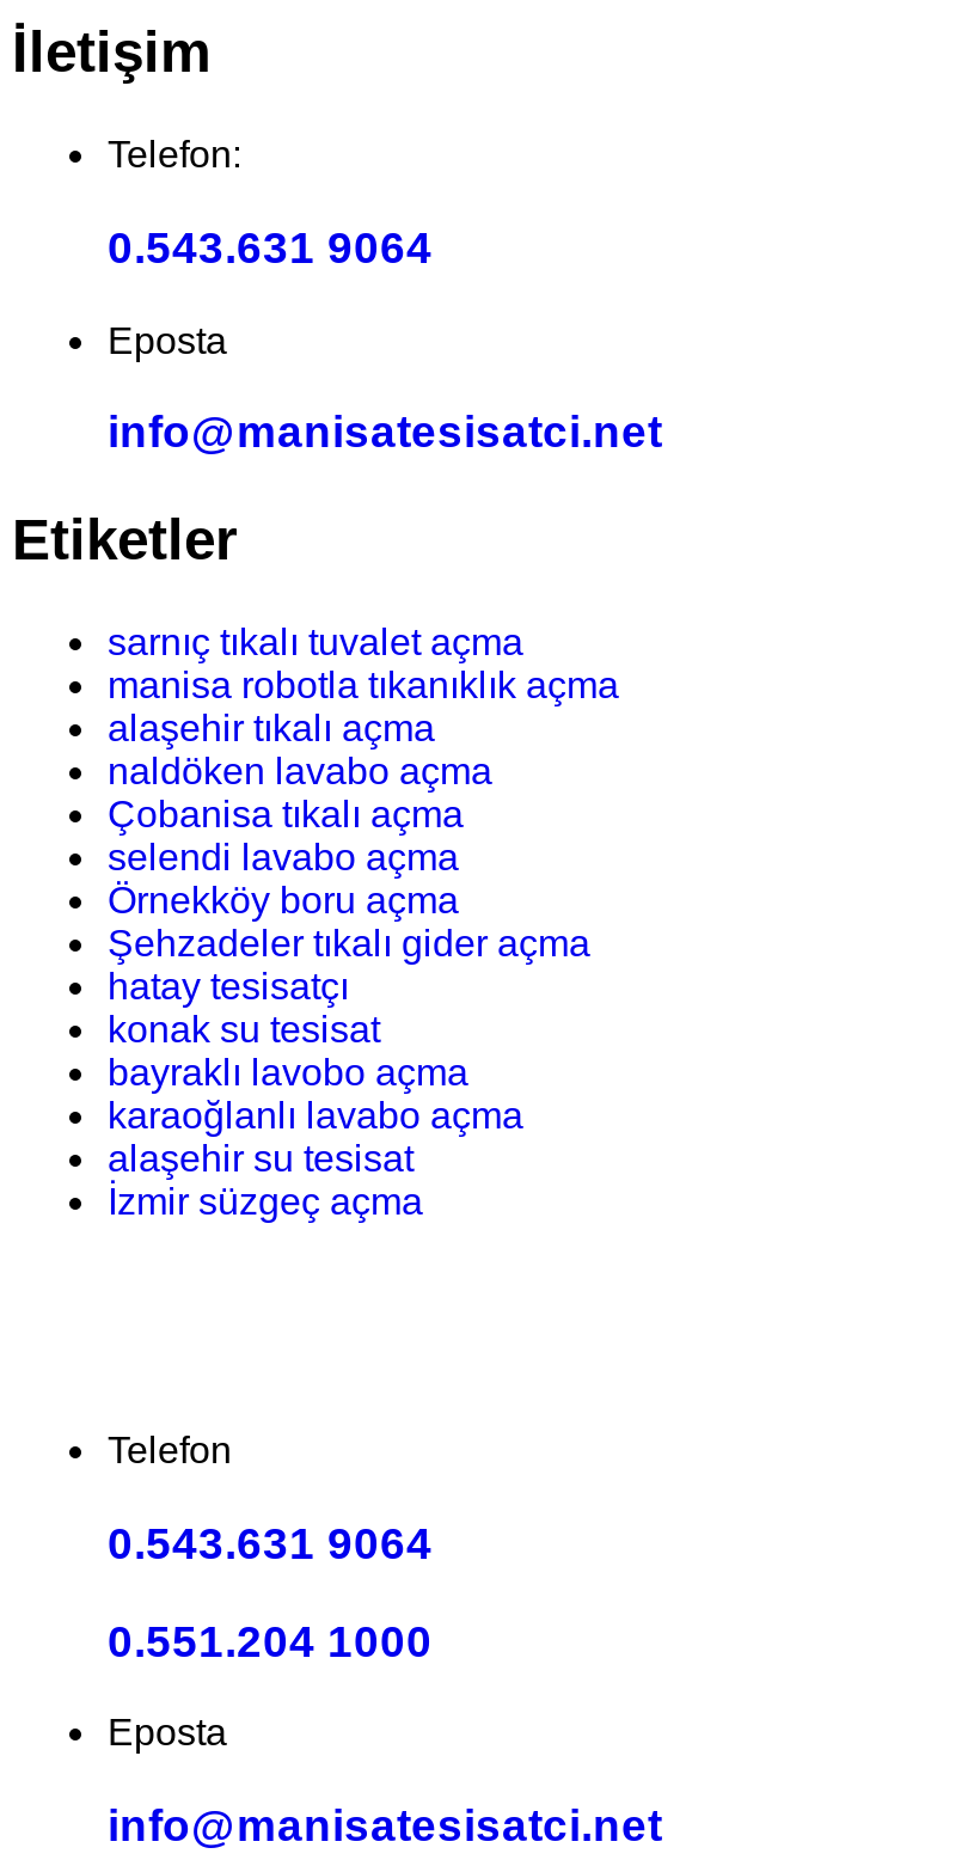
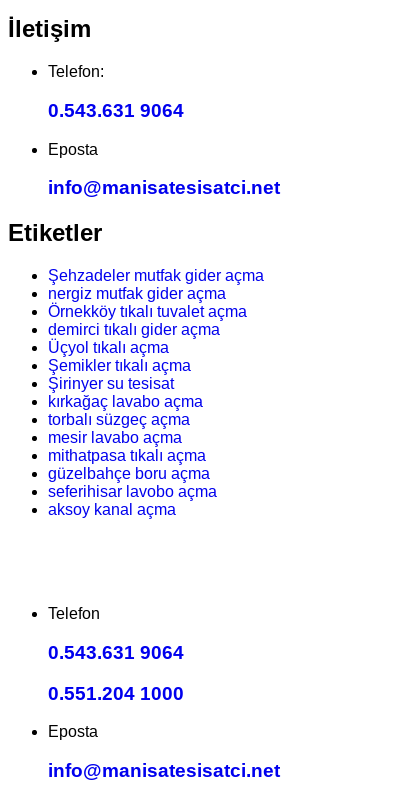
- sarnıç tıkalı tuvalet açma
- manisa robotla tıkanıklık açma
- alaşehir tıkalı açma
- naldöken lavabo açma
- Çobanisa tıkalı açma
- selendi lavabo açma
- Örnekköy boru açma
- Şehzadeler tıkalı gider açma
- hatay tesisatçı
- konak su tesisat
- bayraklı lavobo açma
- karaoğlanlı lavabo açma
- alaşehir su tesisat
- İzmir süzgeç açma
+ Şehzadeler mutfak gider açma
+ nergiz mutfak gider açma
+ Örnekköy tıkalı tuvalet açma
+ demirci tıkalı gider açma
+ Üçyol tıkalı açma
+ Şemikler tıkalı açma
+ Şirinyer su tesisat
+ kırkağaç lavabo açma
+ torbalı süzgeç açma
+ mesir lavabo açma
+ mithatpasa tıkalı açma
+ güzelbahçe boru açma
+ seferihisar lavobo açma
+ aksoy kanal açma
